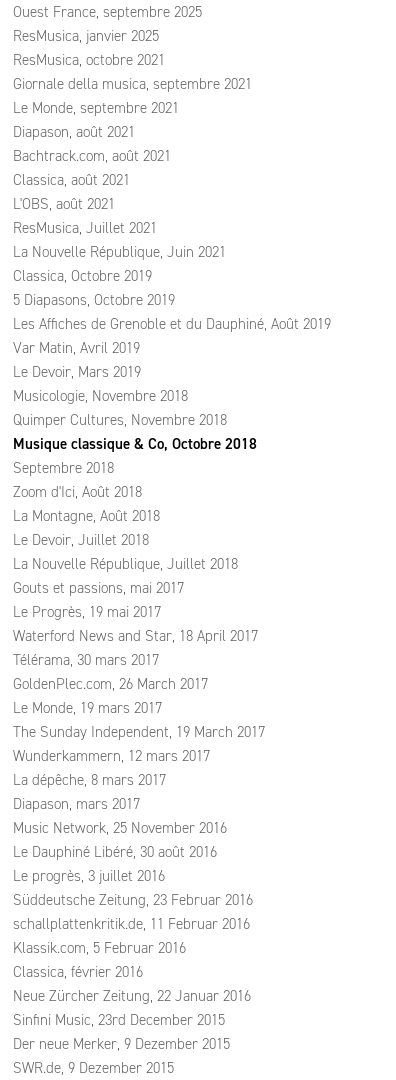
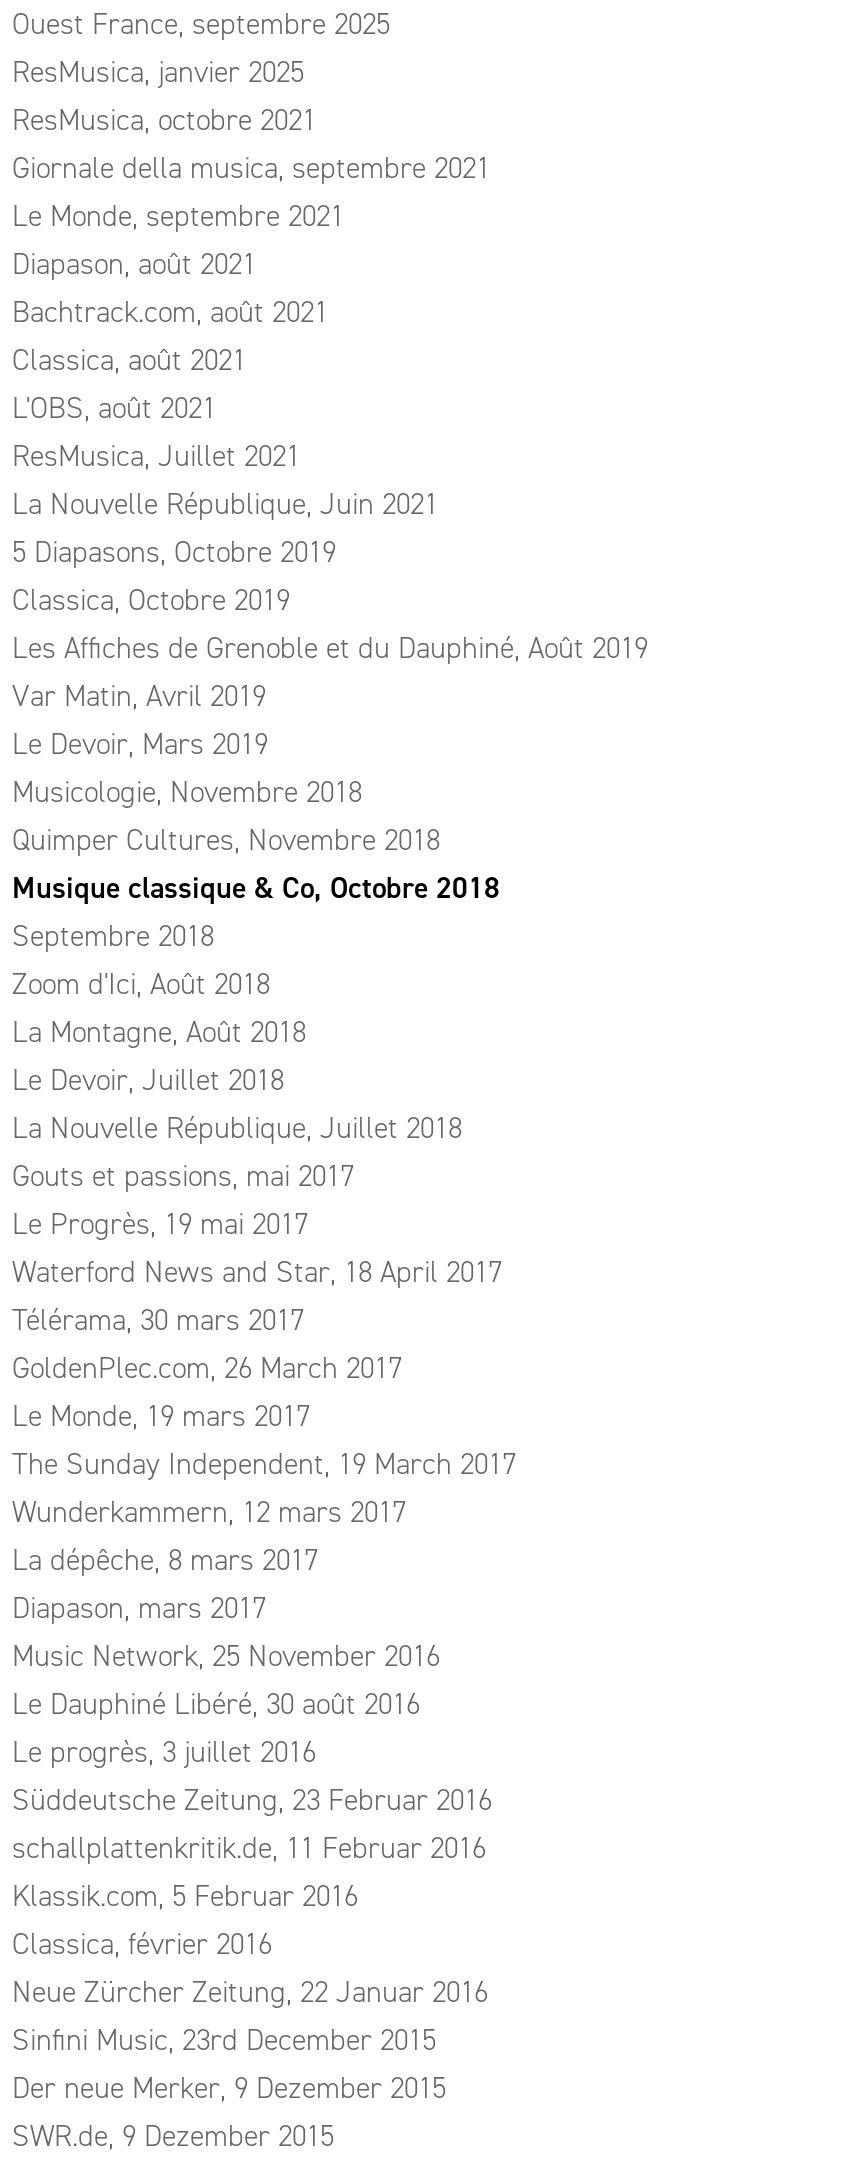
moved down: Classica, Octobre 2019

moved up: 5 Diapasons, Octobre 2019
